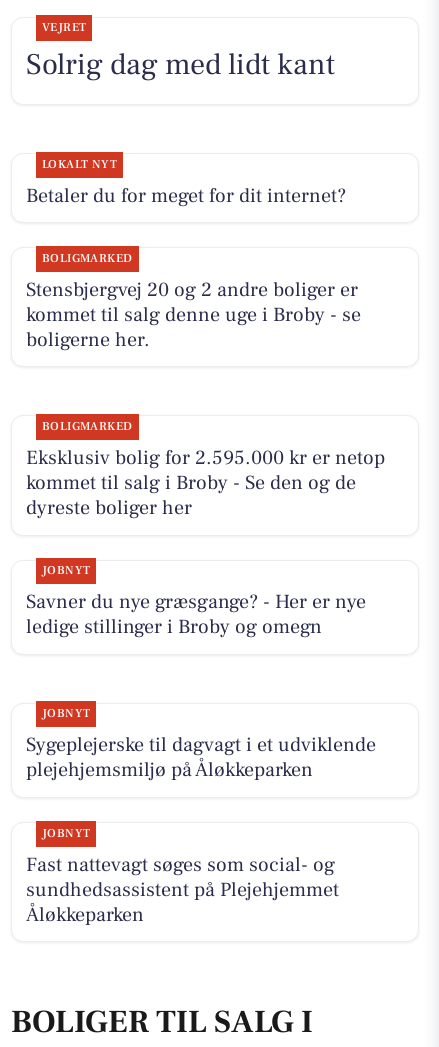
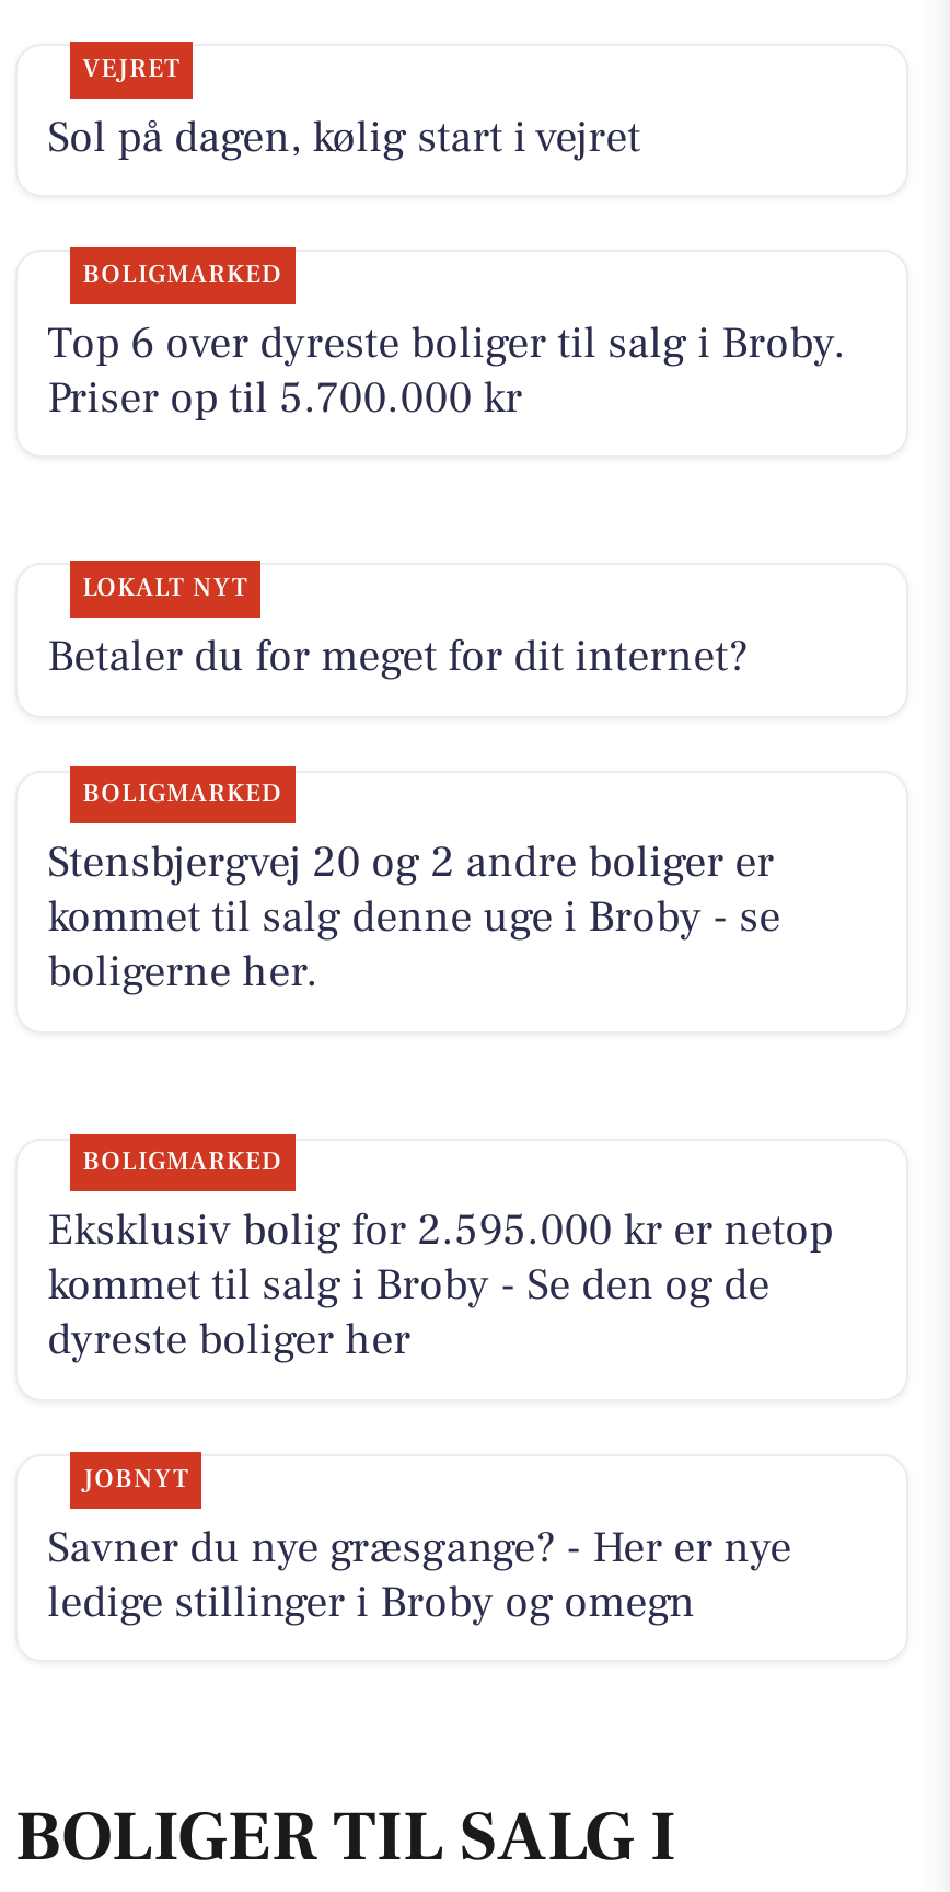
- Solrig dag med lidt kant
+ Sol på dagen, kølig start i vejret
+ BOLIGMARKED
+ Top 6 over dyreste boliger til salg i Broby.
+ Priser op til 5.700.000 kr

moved down: LOKALT NYT | Betaler du for meget for dit internet? | BOLIGMARKED | ... | Savner du nye græsgange? - Her er nye | ledige stillinger i Broby og omegn

- JOBNYT
- Sygeplejerske til dagvagt i et udviklende
- plejehjemsmiljø på Åløkkeparken
- JOBNYT
- Fast nattevagt søges som social- og
- sundhedsassistent på Plejehjemmet
- Åløkkeparken
